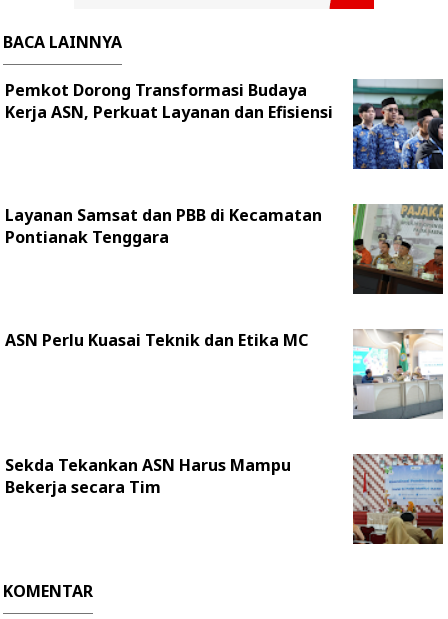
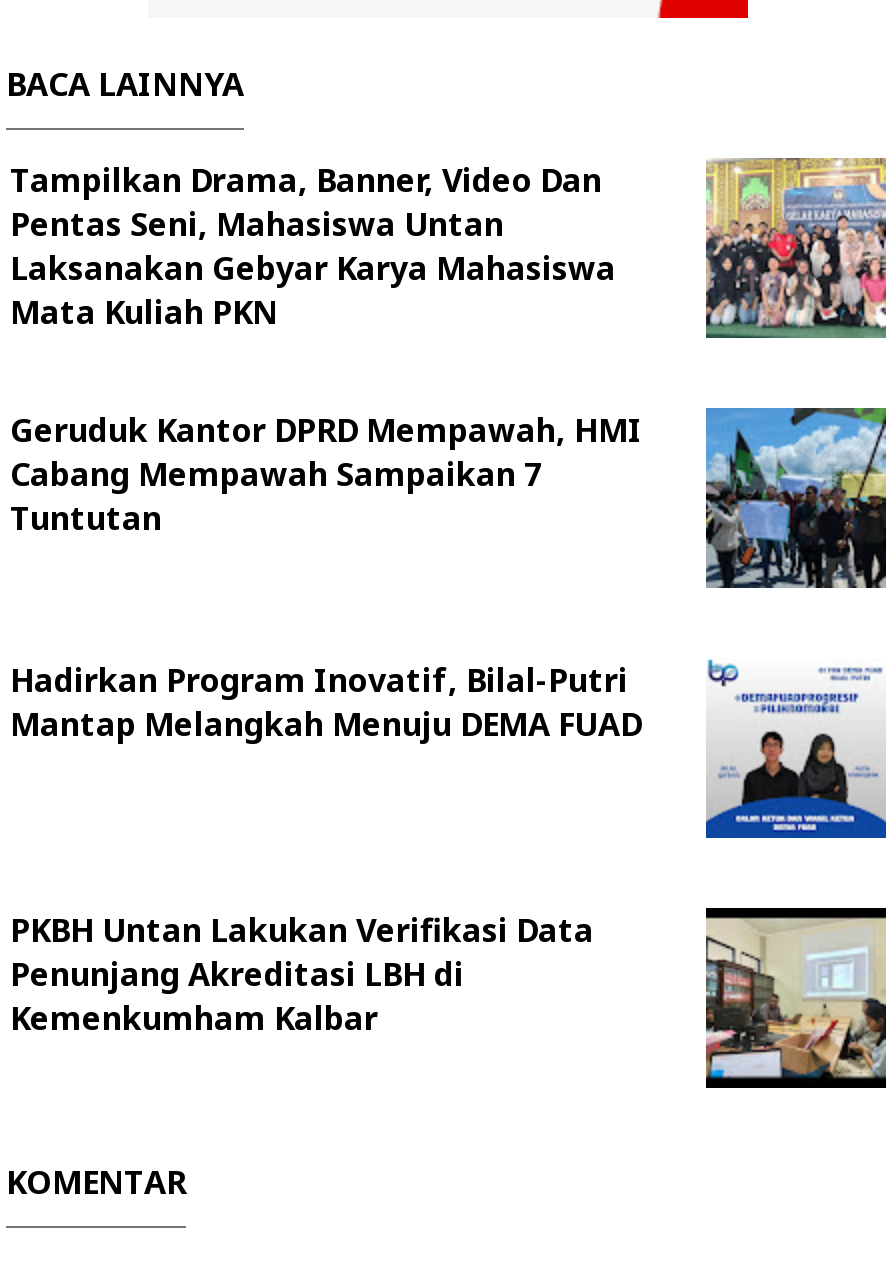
- Pemkot Dorong Transformasi Budaya
- Kerja ASN, Perkuat Layanan dan Efisiensi
+ Tampilkan Drama, Banner, Video Dan
+ Pentas Seni, Mahasiswa Untan
+ Laksanakan Gebyar Karya Mahasiswa
+ Mata Kuliah PKN

- [image]
+ [image]

- [image]
- Layanan Samsat dan PBB di Kecamatan
- Pontianak Tenggara
+ [image]
+ Geruduk Kantor DPRD Mempawah, HMI
+ Cabang Mempawah Sampaikan 7
+ Tuntutan

- ASN Perlu Kuasai Teknik dan Etika MC
+ Hadirkan Program Inovatif, Bilal-Putri
+ Mantap Melangkah Menuju DEMA FUAD

- [image]
+ [image]

- Sekda Tekankan ASN Harus Mampu
- Bekerja secara Tim
+ PKBH Untan Lakukan Verifikasi Data
+ Penunjang Akreditasi LBH di
+ Kemenkumham Kalbar

- [image]
+ [image]
